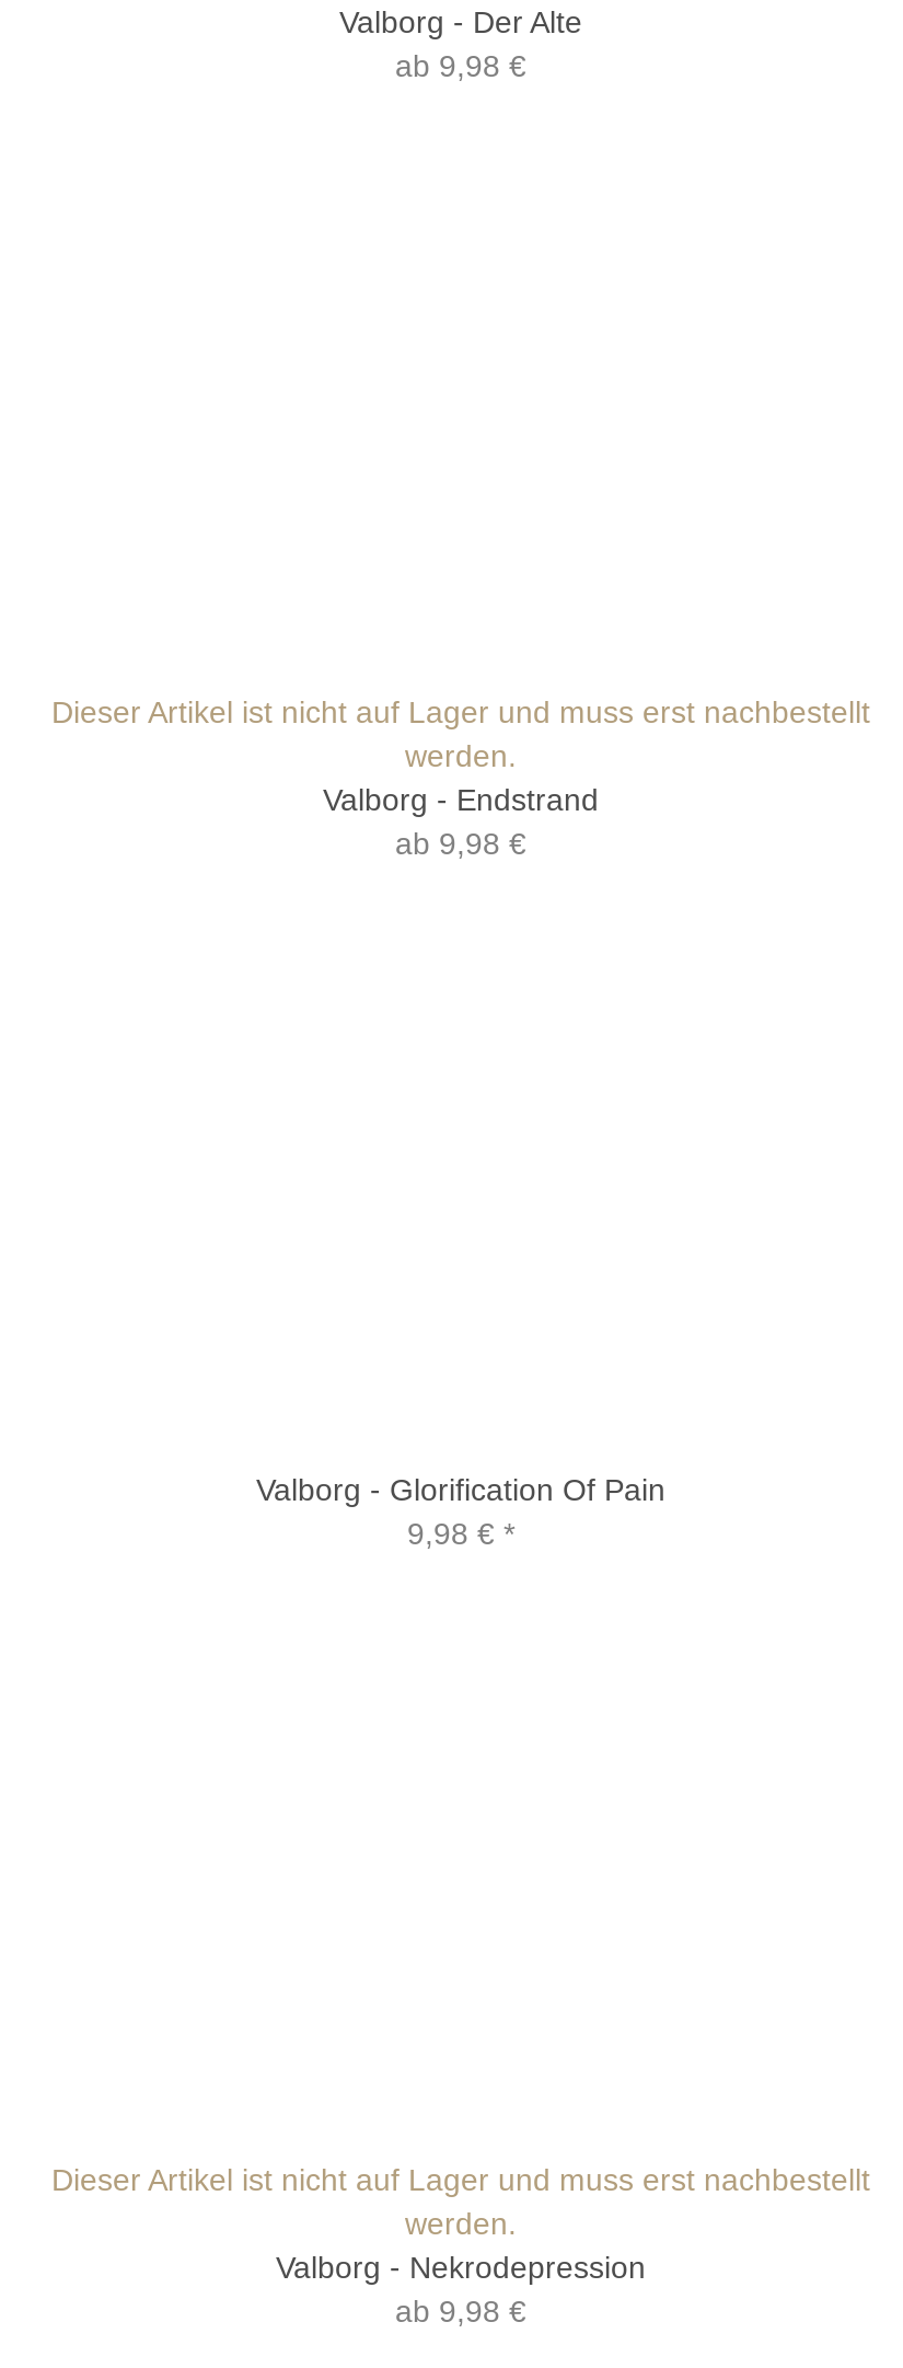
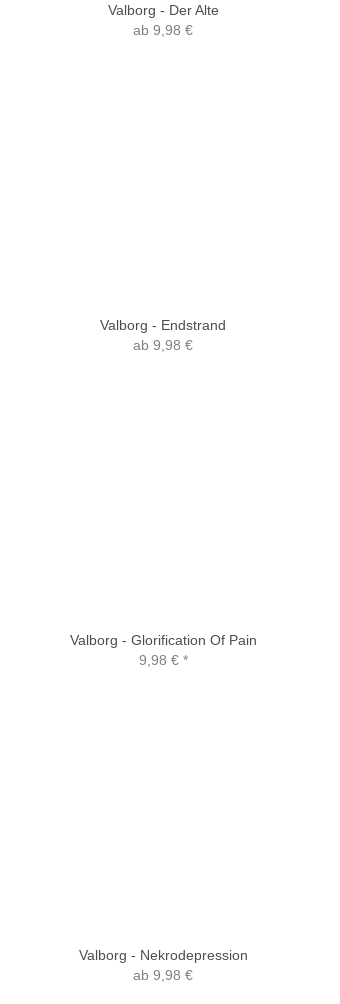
- Dieser Artikel ist nicht auf Lager und muss erst nachbestellt
- werden.

- Dieser Artikel ist nicht auf Lager und muss erst nachbestellt
- werden.
